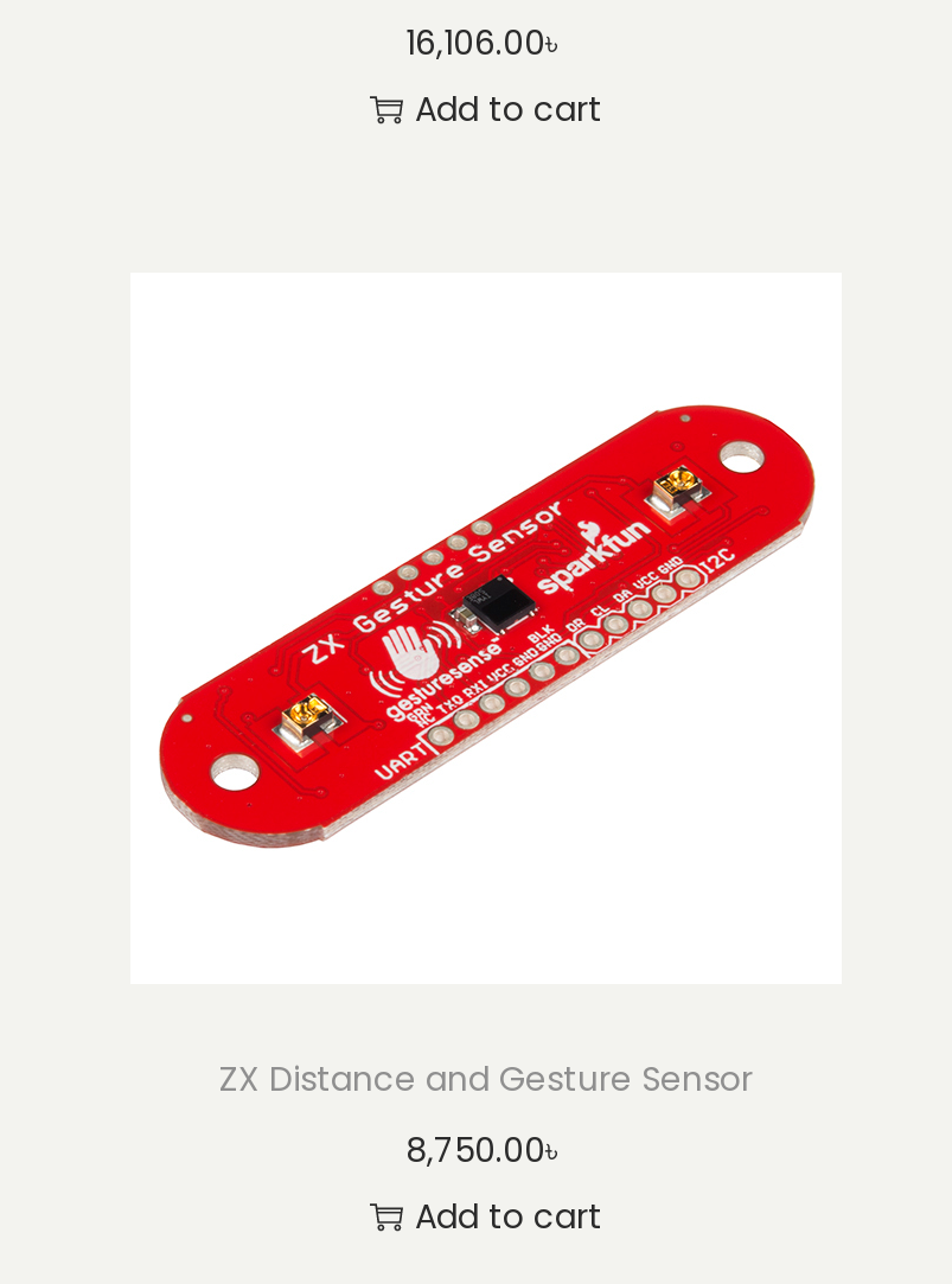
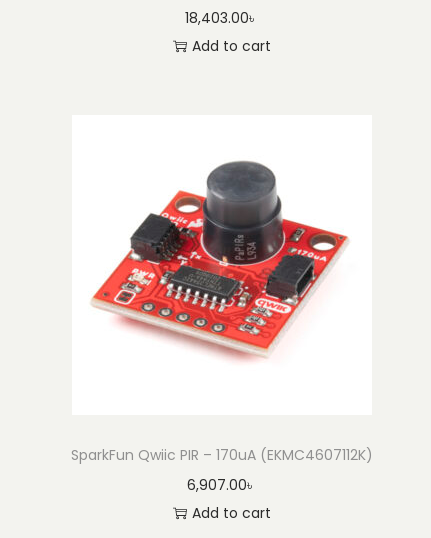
- 16,106.00৳
+ 18,403.00৳

- [image]
+ [image]

- ZX Distance and Gesture Sensor
+ SparkFun Qwiic PIR – 170uA (EKMC4607112K)

- 8,750.00৳
+ 6,907.00৳
